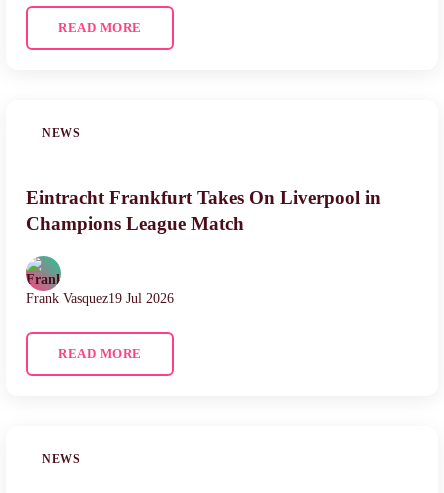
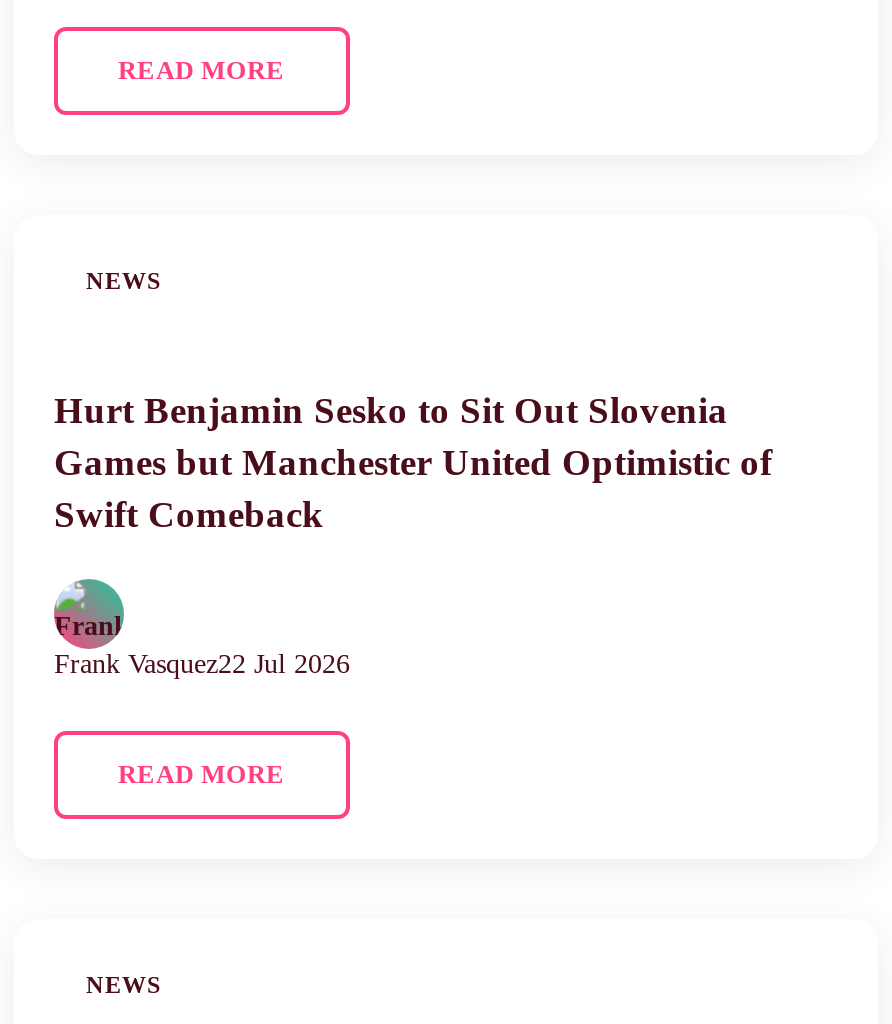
- Eintracht Frankfurt Takes On Liverpool in
- Champions League Match
+ Hurt Benjamin Sesko to Sit Out Slovenia
+ Games but Manchester United Optimistic of
+ Swift Comeback

- Frank Vasquez19 Jul 2026
+ Frank Vasquez22 Jul 2026
